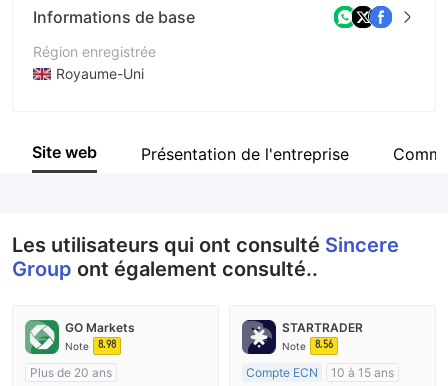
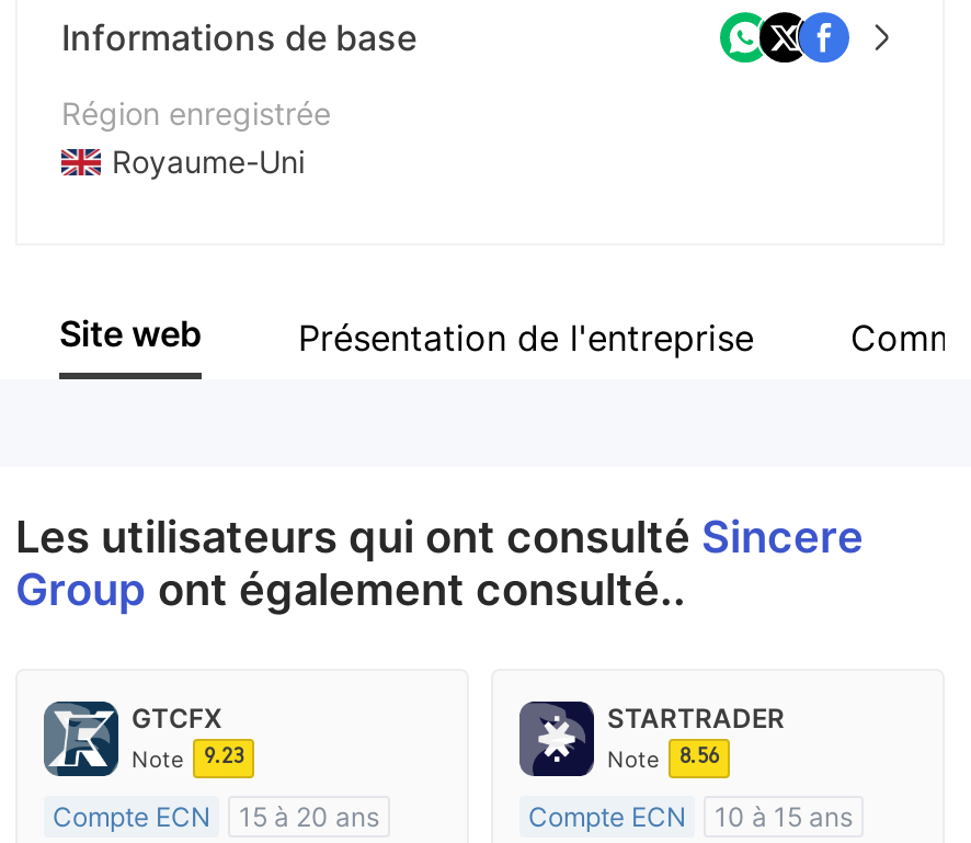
- [image]
- GO Markets
+ [image]
+ GTCFX

- Note 8.98
+ Note 9.23

- Plus de 20 ans
+ Compte ECN
+ 15 à 20 ans
